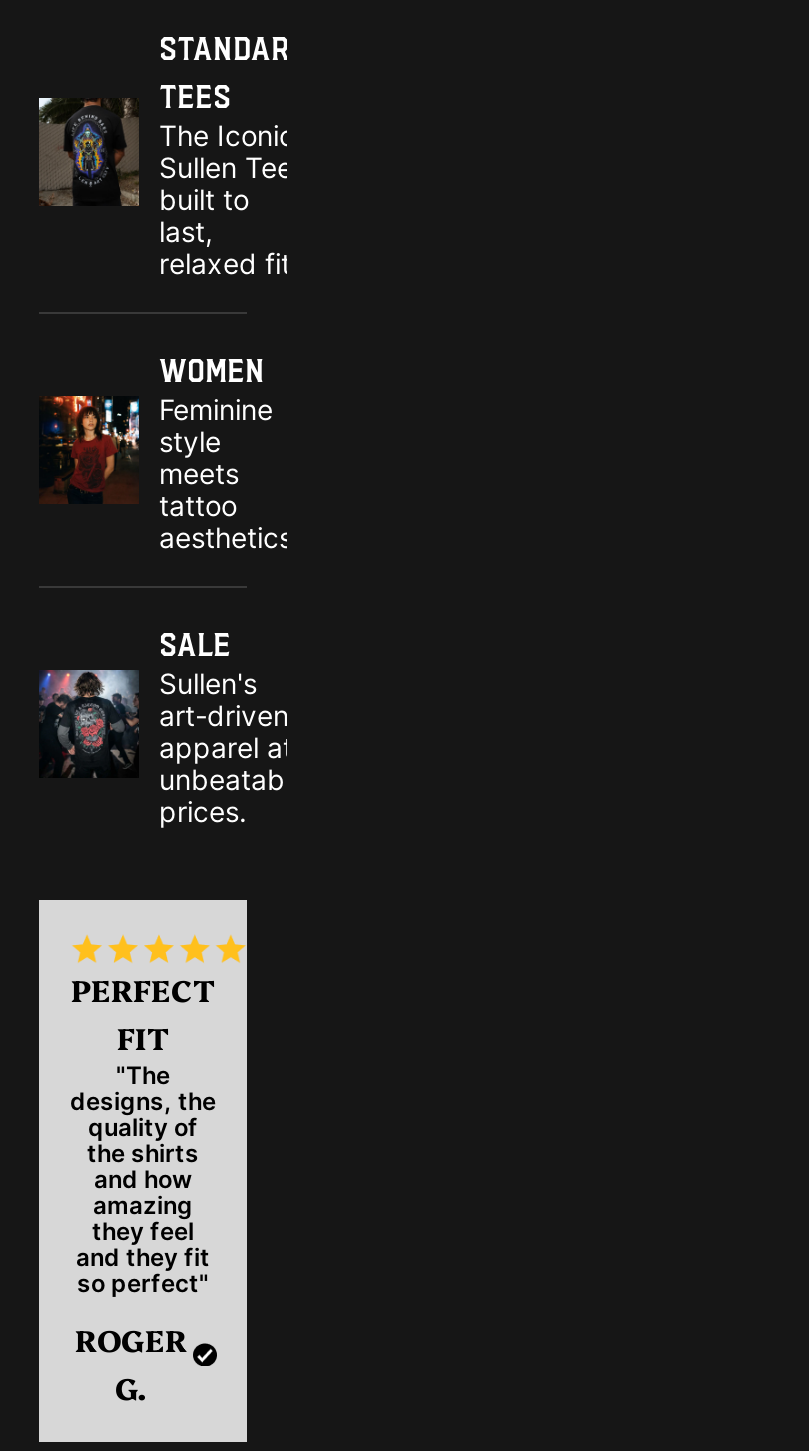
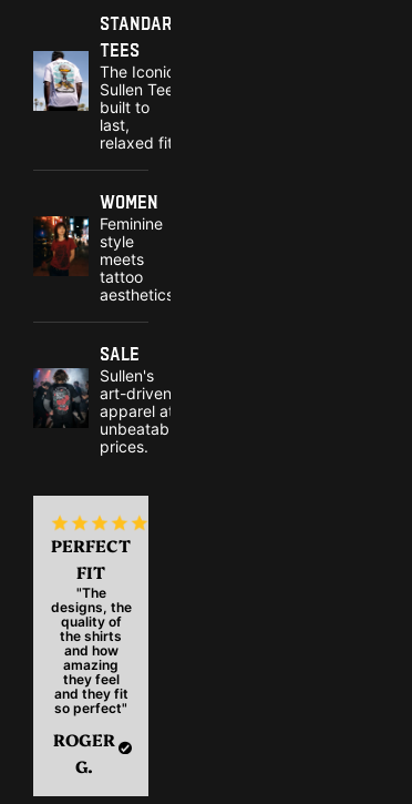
- [image]
+ [image]
